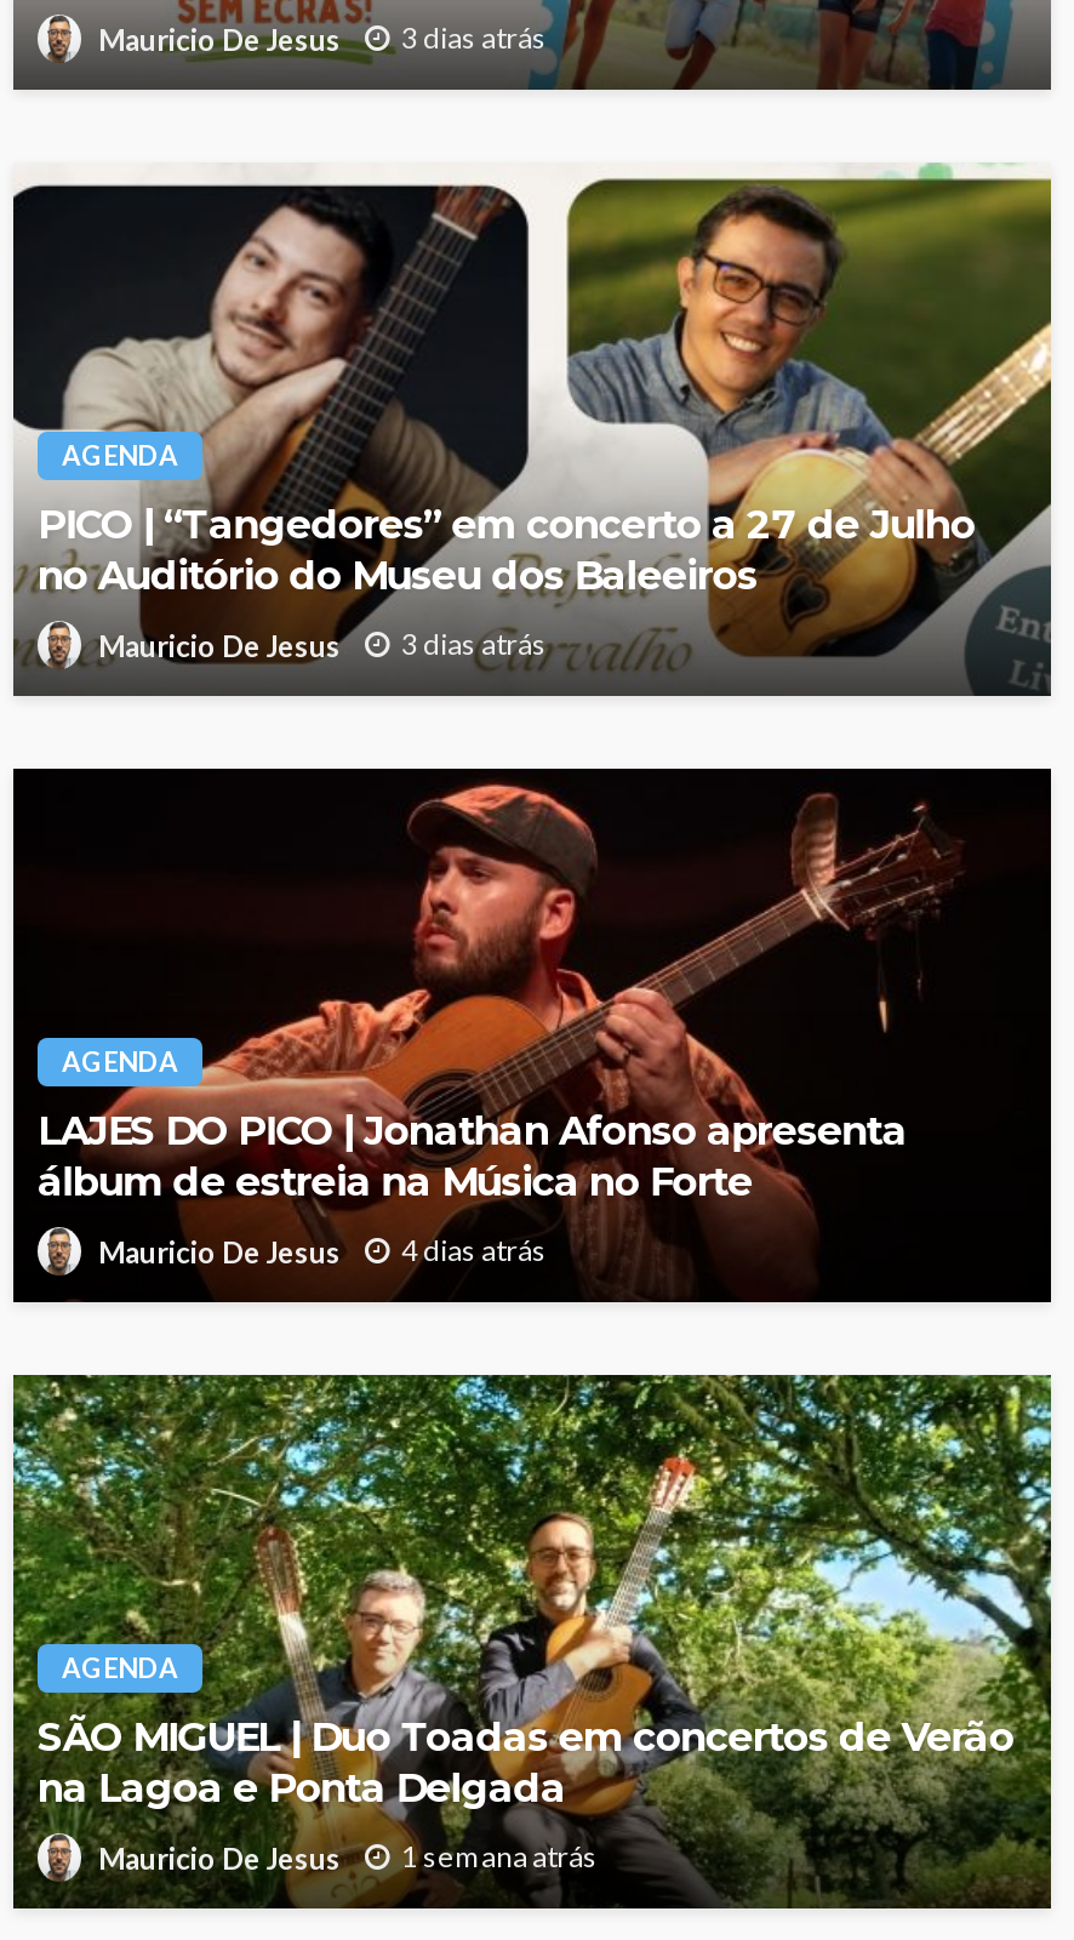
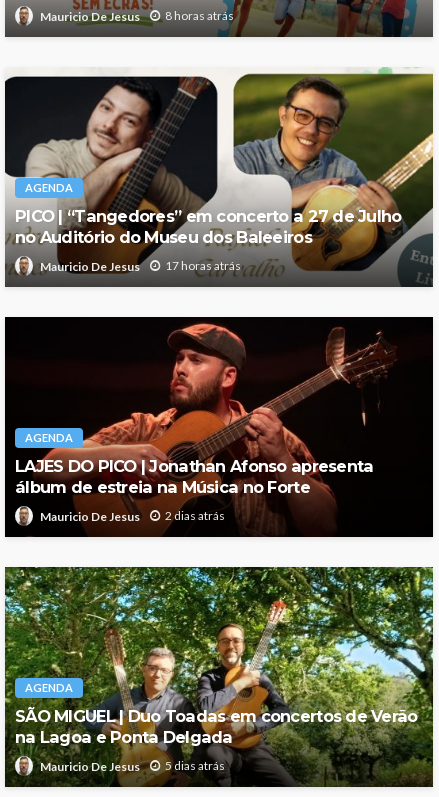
- Mauricio De Jesus 3 dias atrás
+ Mauricio De Jesus 8 horas atrás

- Mauricio De Jesus 3 dias atrás
+ Mauricio De Jesus 17 horas atrás

- Mauricio De Jesus 4 dias atrás
+ Mauricio De Jesus 2 dias atrás

- Mauricio De Jesus 1 semana atrás
+ Mauricio De Jesus 5 dias atrás
